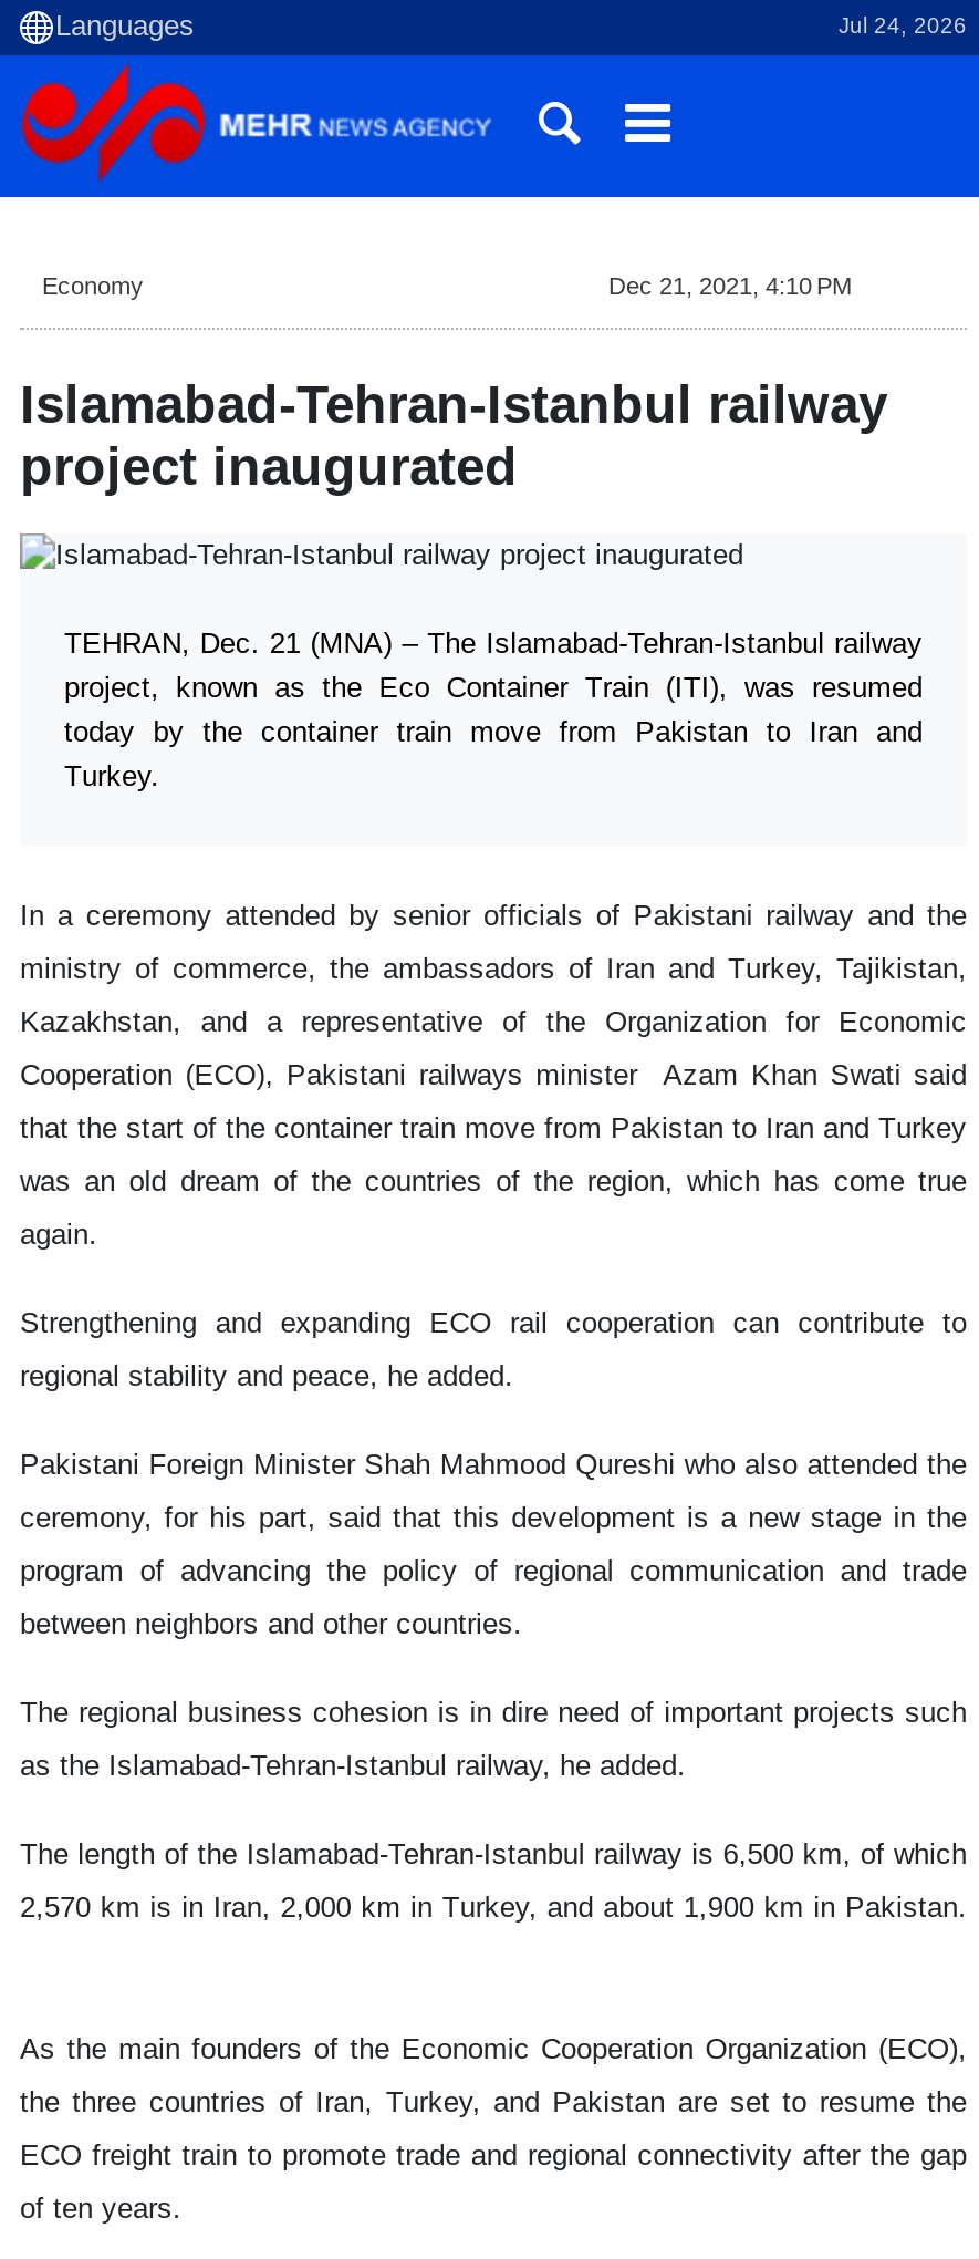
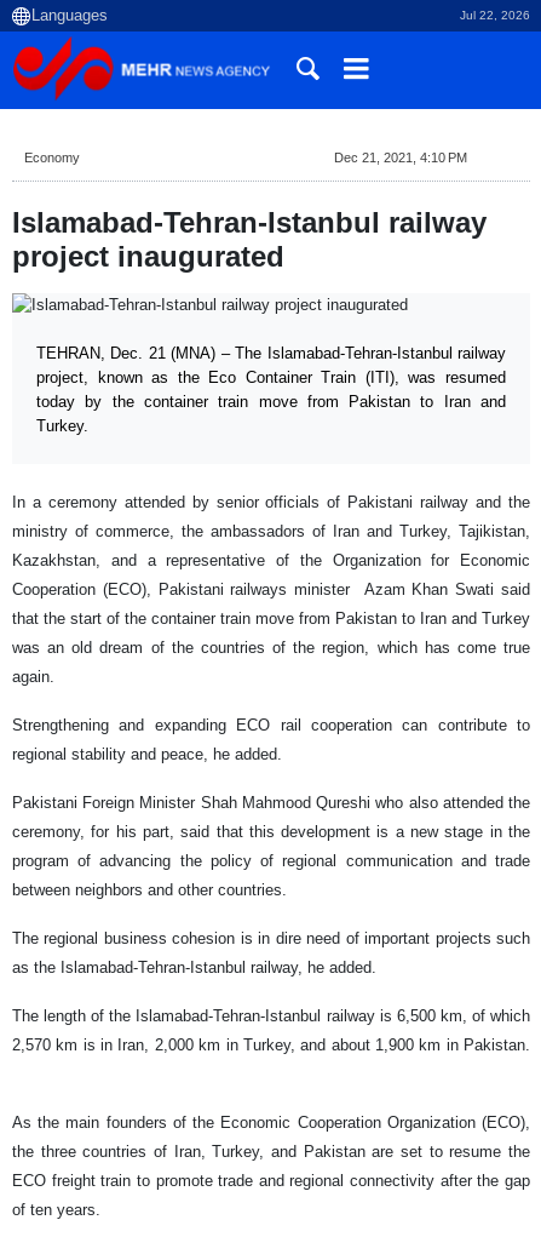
- Jul 24, 2026
+ Jul 22, 2026
